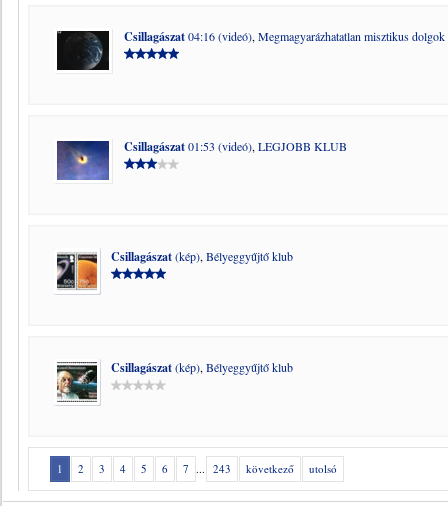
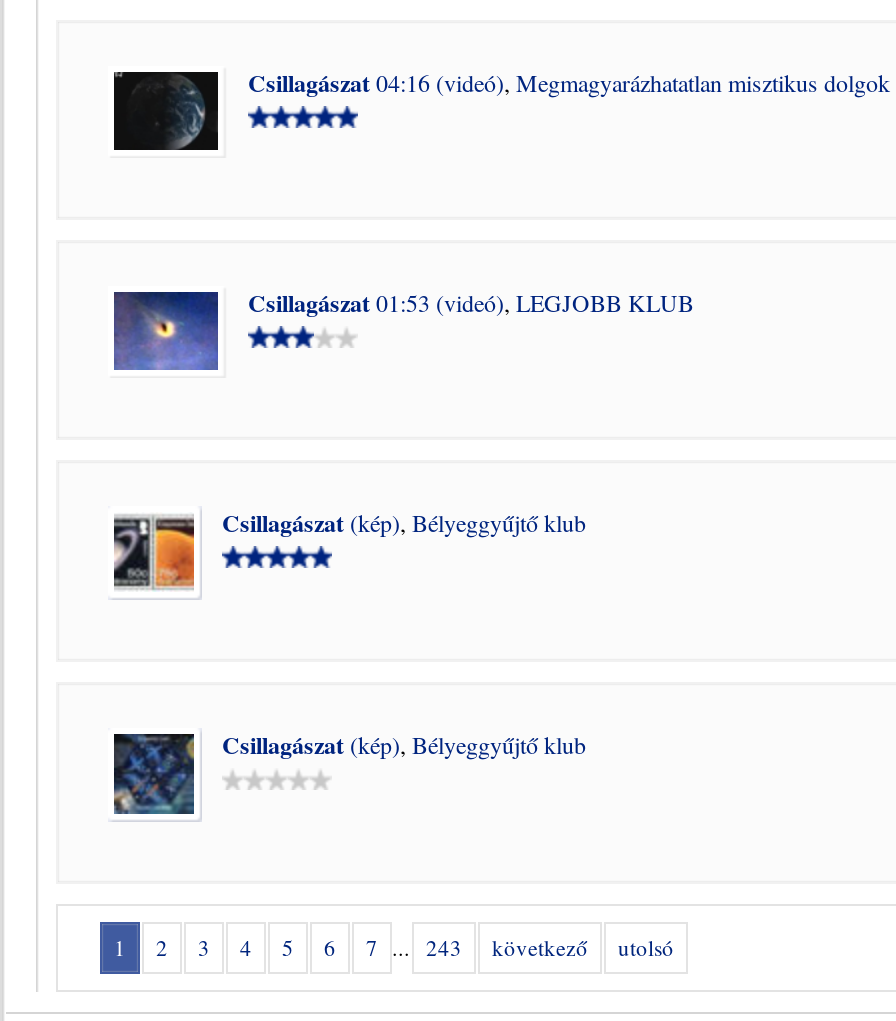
- [image]
+ [image]
